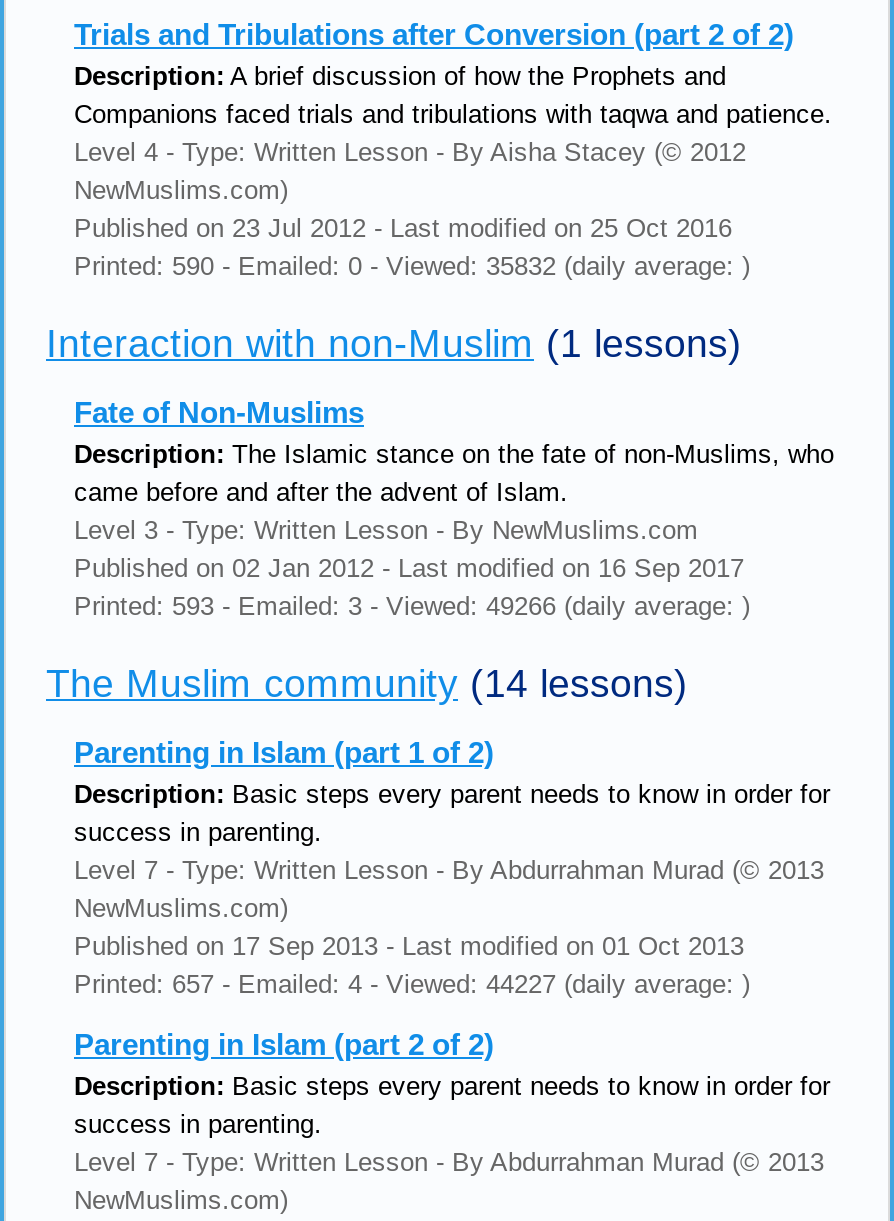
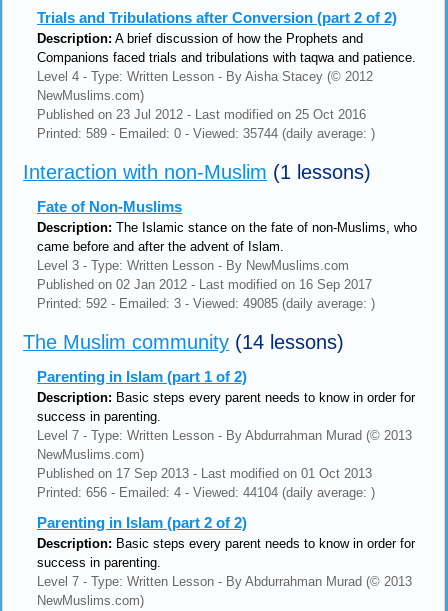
- Printed: 590 - Emailed: 0 - Viewed: 35832 (daily average: )
+ Printed: 589 - Emailed: 0 - Viewed: 35744 (daily average: )

- Printed: 593 - Emailed: 3 - Viewed: 49266 (daily average: )
+ Printed: 592 - Emailed: 3 - Viewed: 49085 (daily average: )

- Printed: 657 - Emailed: 4 - Viewed: 44227 (daily average: )
+ Printed: 656 - Emailed: 4 - Viewed: 44104 (daily average: )
